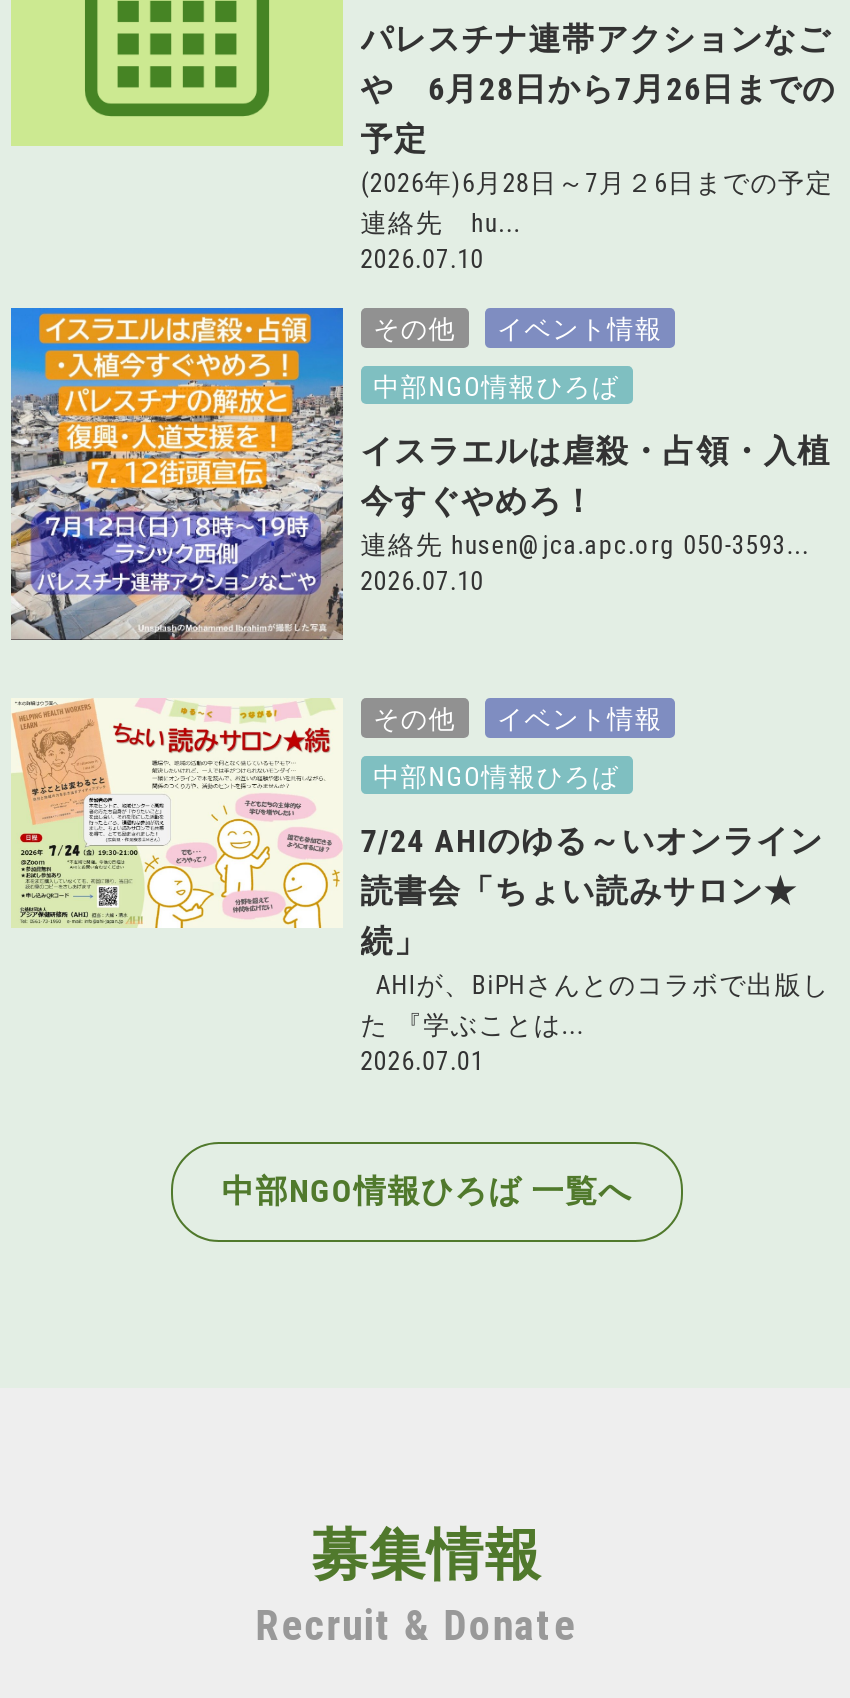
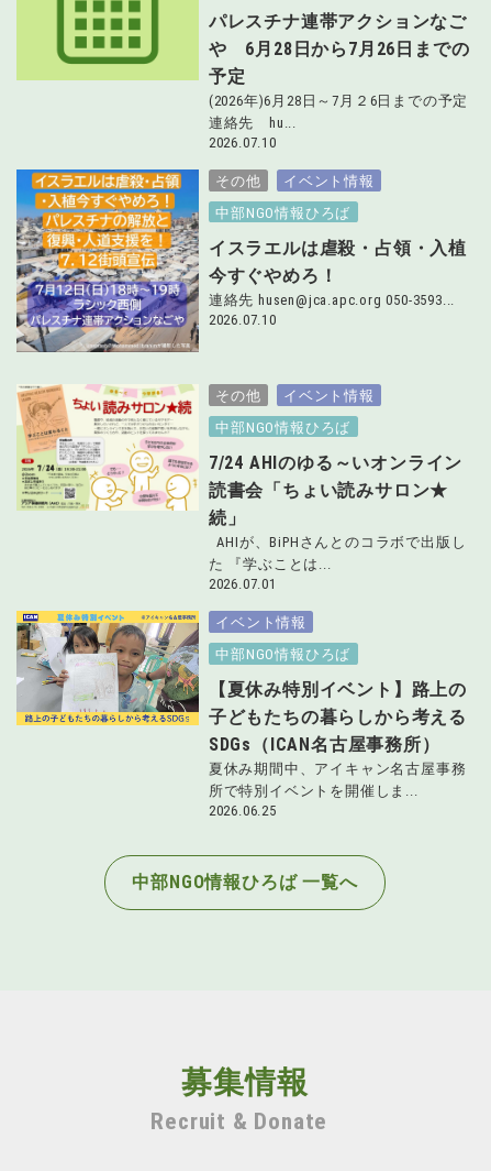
+ [image]
+ イベント情報
+ 中部NGO情報ひろば
+ 【夏休み特別イベント】路上の
+ 子どもたちの暮らしから考える
+ SDGs（ICAN名古屋事務所）
+ 夏休み期間中、アイキャン名古屋事務
+ 所で特別イベントを開催しま...
+ 2026.06.25
